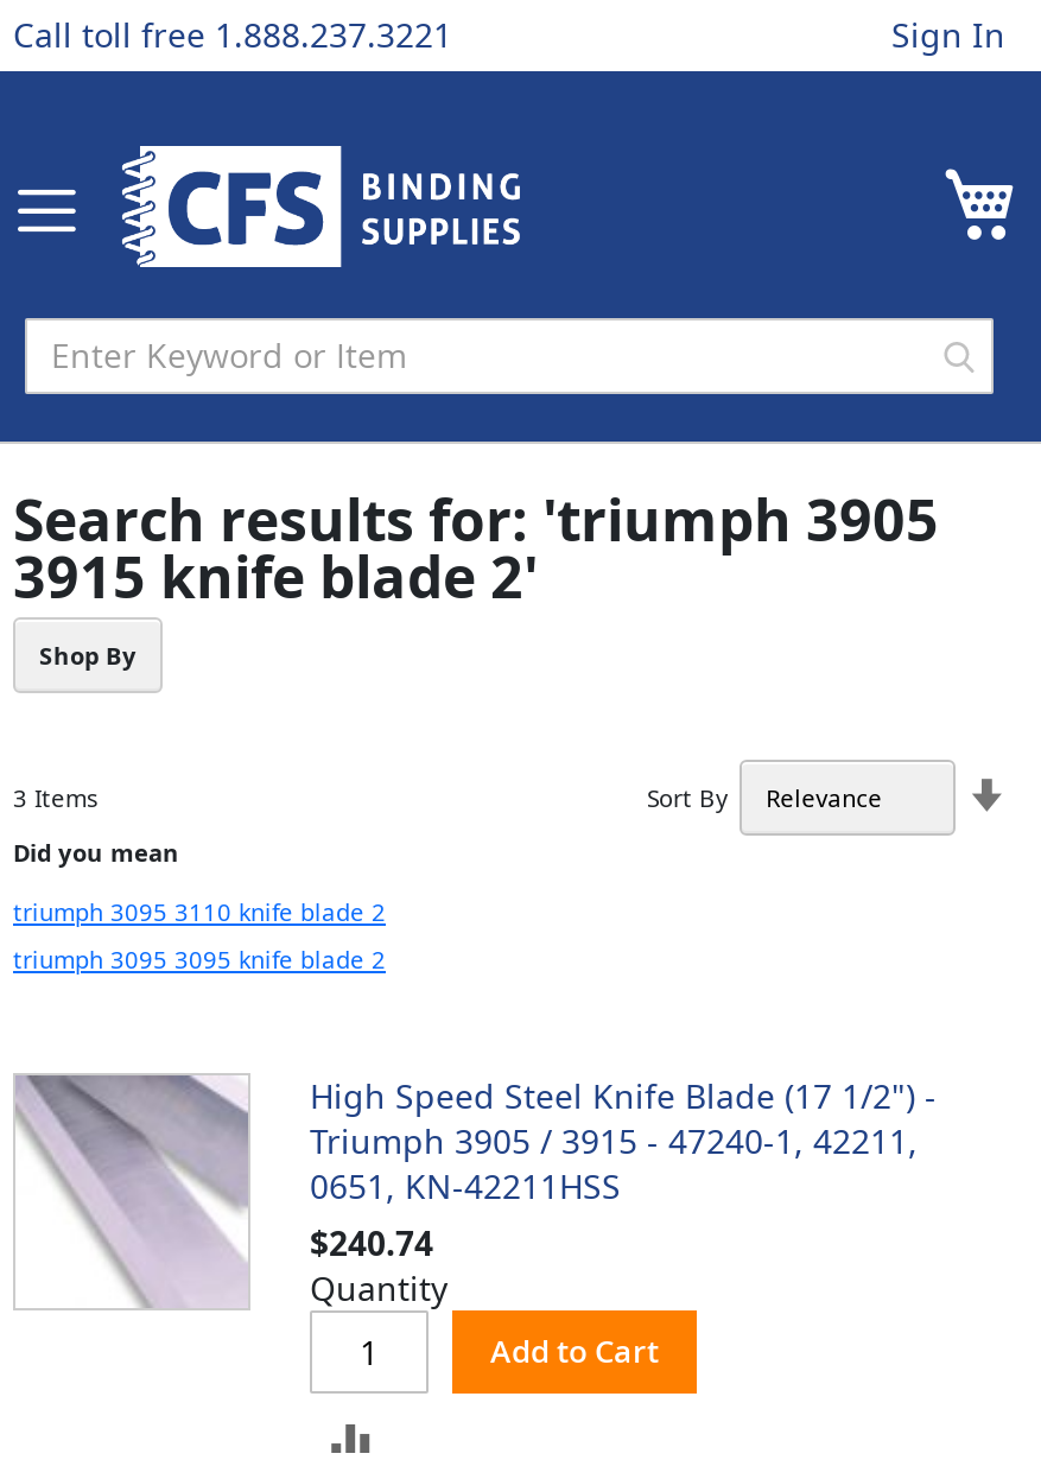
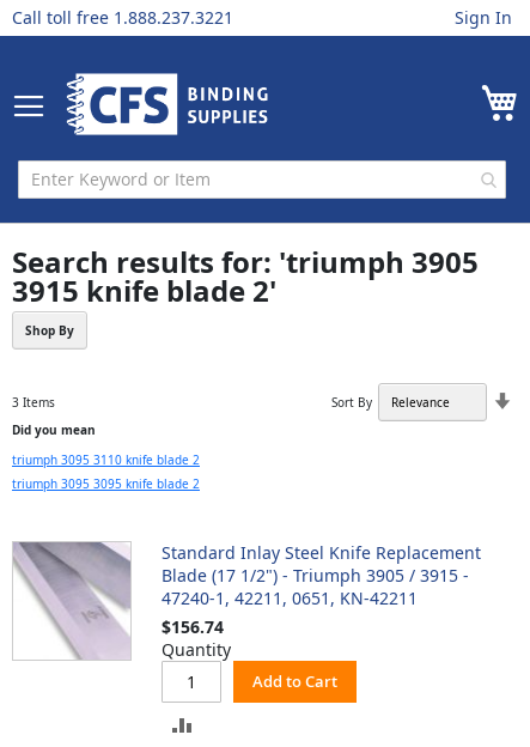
- High Speed Steel Knife Blade (17 1/2") -
- Triumph 3905 / 3915 - 47240-1, 42211,
- 0651, KN-42211HSS
- $240.74
+ Standard Inlay Steel Knife Replacement
+ Blade (17 1/2") - Triumph 3905 / 3915 -
+ 47240-1, 42211, 0651, KN-42211
+ $156.74
